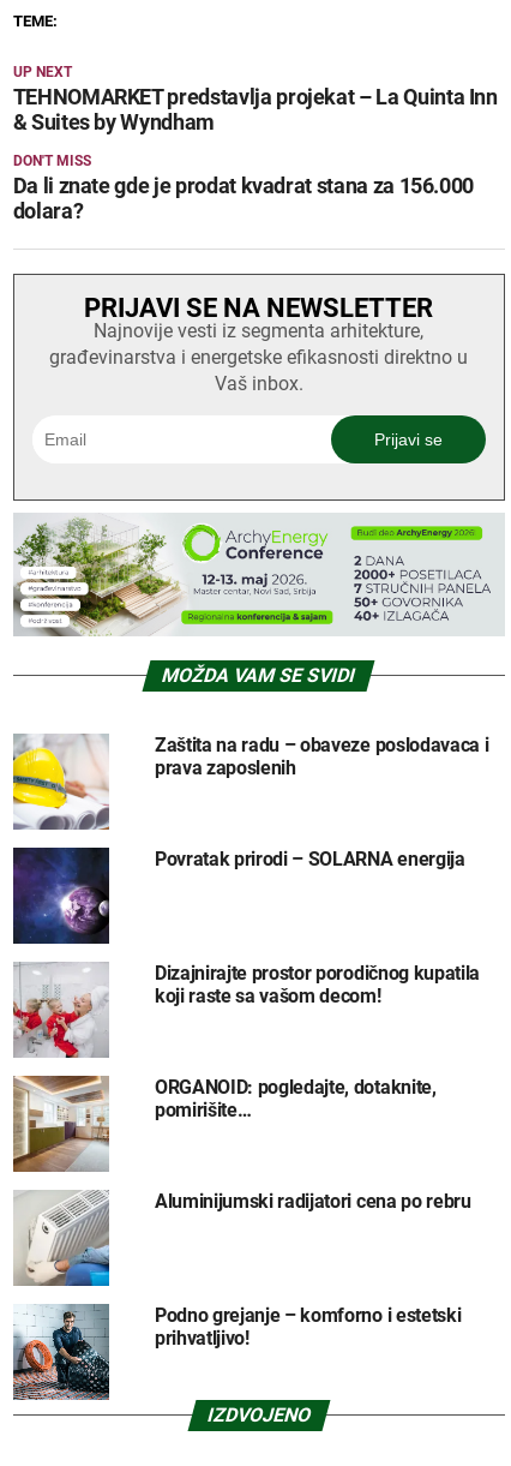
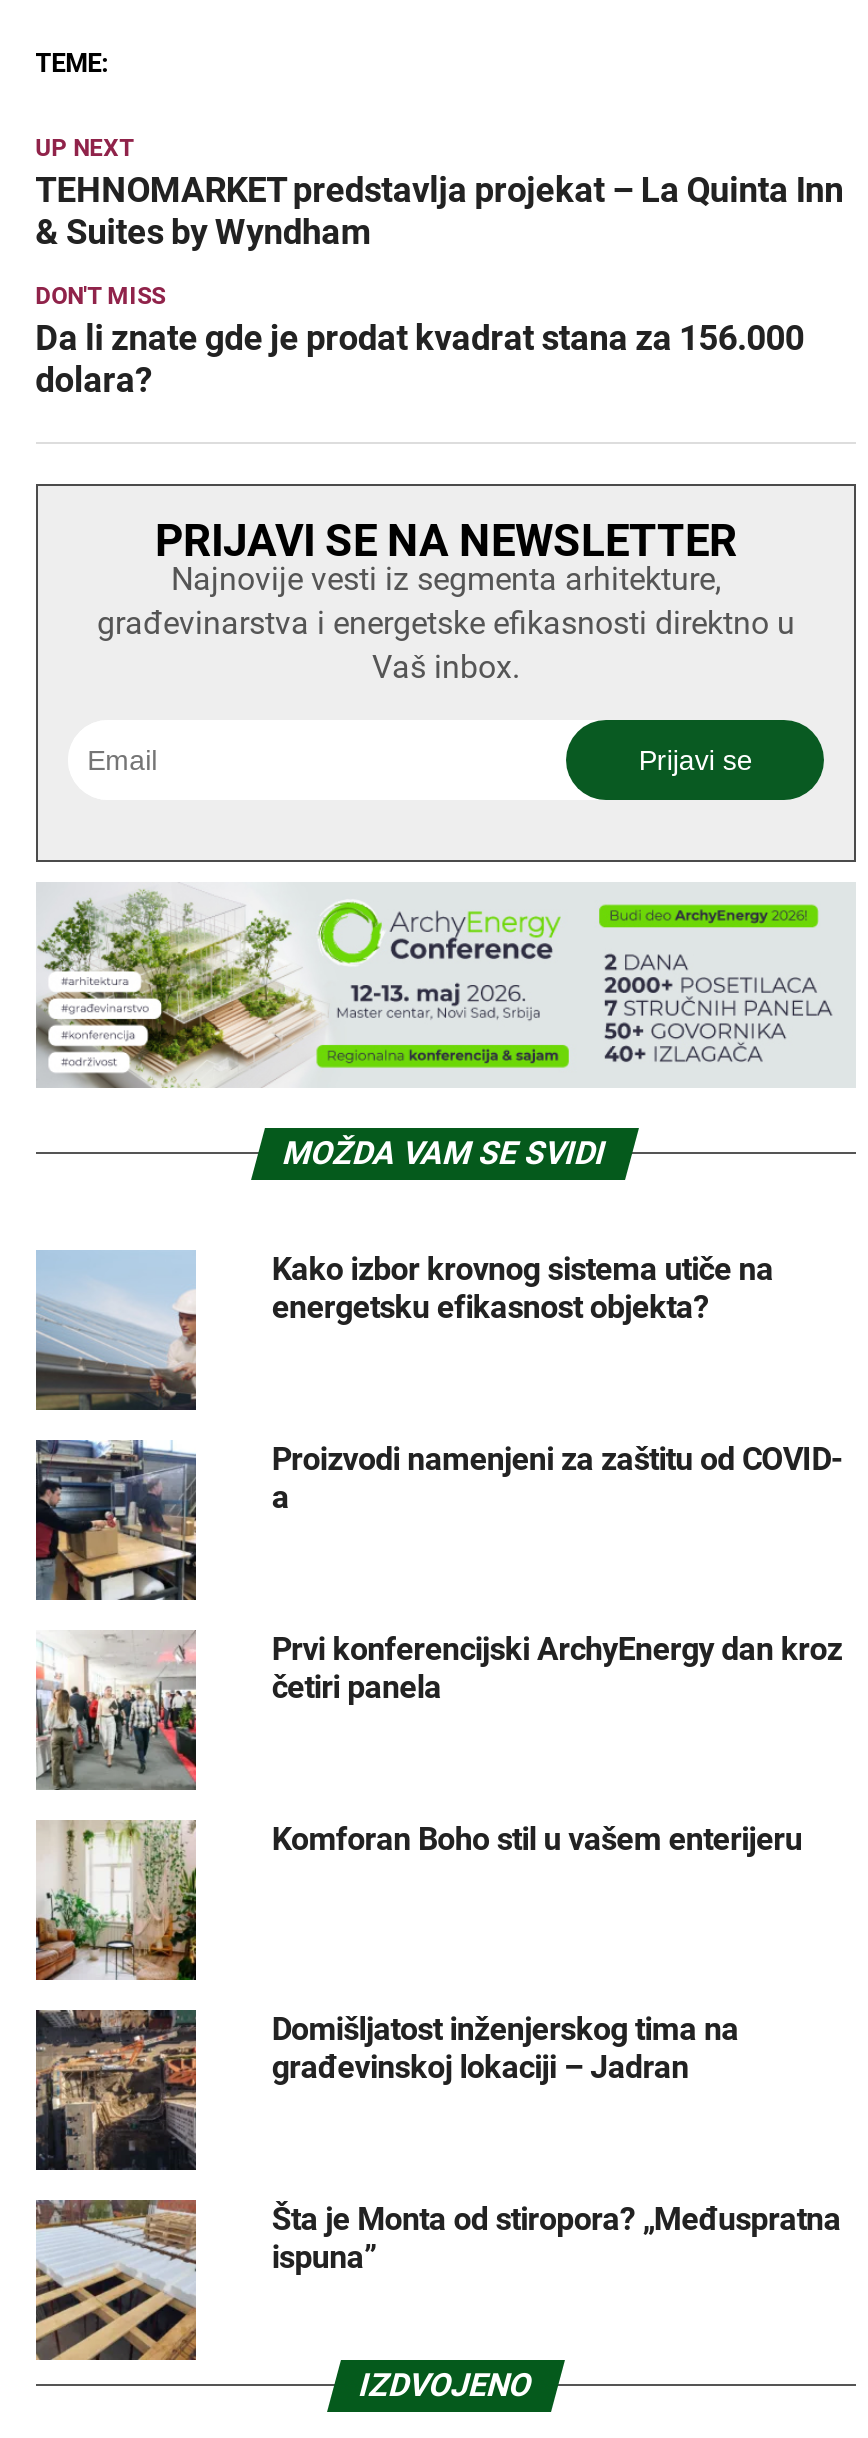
- [image]
- Zaštita na radu – obaveze poslodavaca i
- prava zaposlenih
+ [image]
+ Kako izbor krovnog sistema utiče na
+ energetsku efikasnost objekta?

- [image]
- Povratak prirodi – SOLARNA energija
+ [image]
+ Proizvodi namenjeni za zaštitu od COVID-
+ a

- [image]
- Dizajnirajte prostor porodičnog kupatila
- koji raste sa vašom decom!
+ [image]
+ Prvi konferencijski ArchyEnergy dan kroz
+ četiri panela

- [image]
- ORGANOID: pogledajte, dotaknite,
- pomirišite…
+ [image]
+ Komforan Boho stil u vašem enterijeru

- [image]
- Aluminijumski radijatori cena po rebru
+ [image]
+ Domišljatost inženjerskog tima na
+ građevinskoj lokaciji – Jadran

- [image]
- Podno grejanje – komforno i estetski
- prihvatljivo!
+ [image]
+ Šta je Monta od stiropora? „Međuspratna
+ ispuna”
